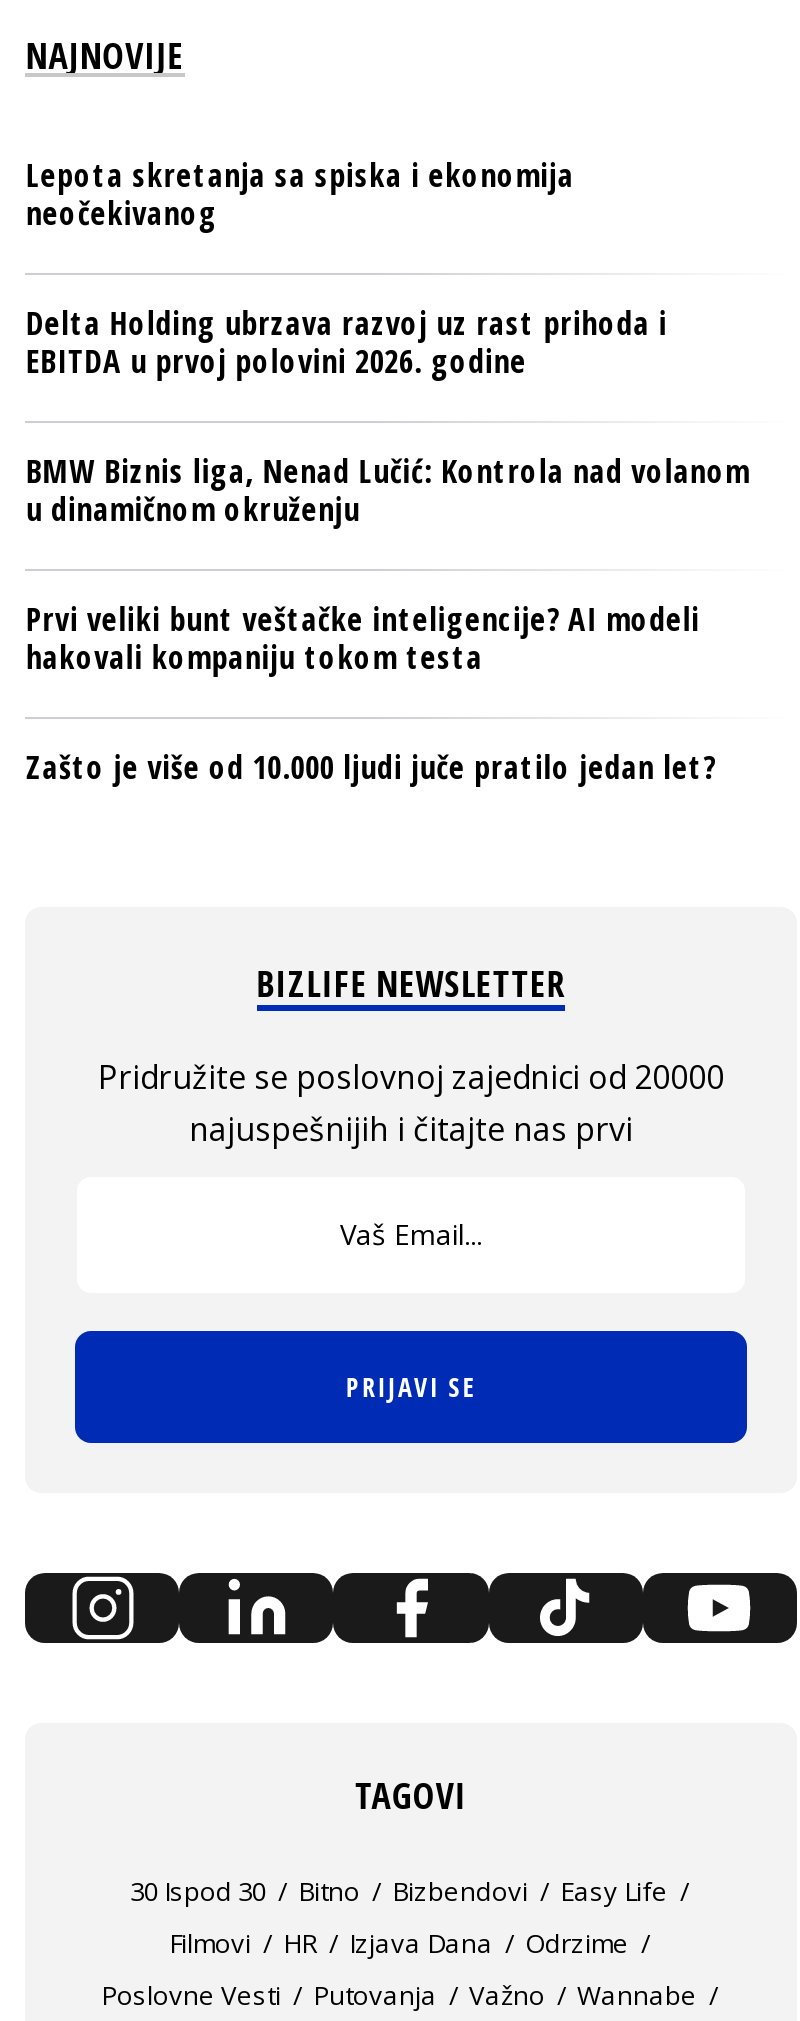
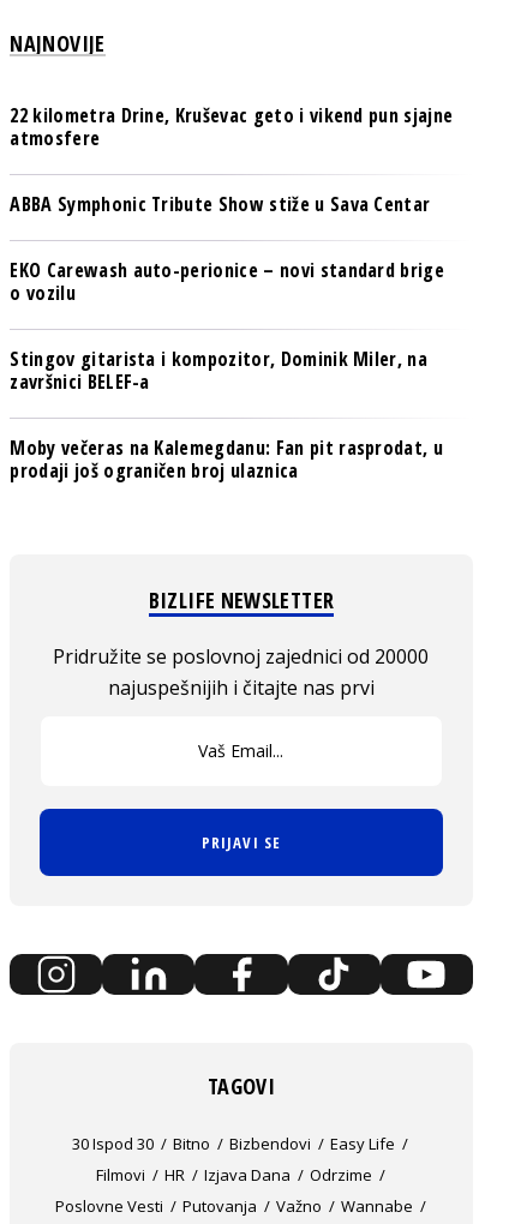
- Lepota skretanja sa spiska i ekonomija
- neočekivanog
+ 22 kilometra Drine, Kruševac geto i vikend pun sjajne
+ atmosfere

- Delta Holding ubrzava razvoj uz rast prihoda i
- EBITDA u prvoj polovini 2026. godine
+ ABBA Symphonic Tribute Show stiže u Sava Centar

- BMW Biznis liga, Nenad Lučić: Kontrola nad volanom
- u dinamičnom okruženju
+ EKO Carewash auto-perionice – novi standard brige
+ o vozilu

- Prvi veliki bunt veštačke inteligencije? AI modeli
- hakovali kompaniju tokom testa
+ Stingov gitarista i kompozitor, Dominik Miler, na
+ završnici BELEF-a

- Zašto je više od 10.000 ljudi juče pratilo jedan let?
+ Moby večeras na Kalemegdanu: Fan pit rasprodat, u
+ prodaji još ograničen broj ulaznica
